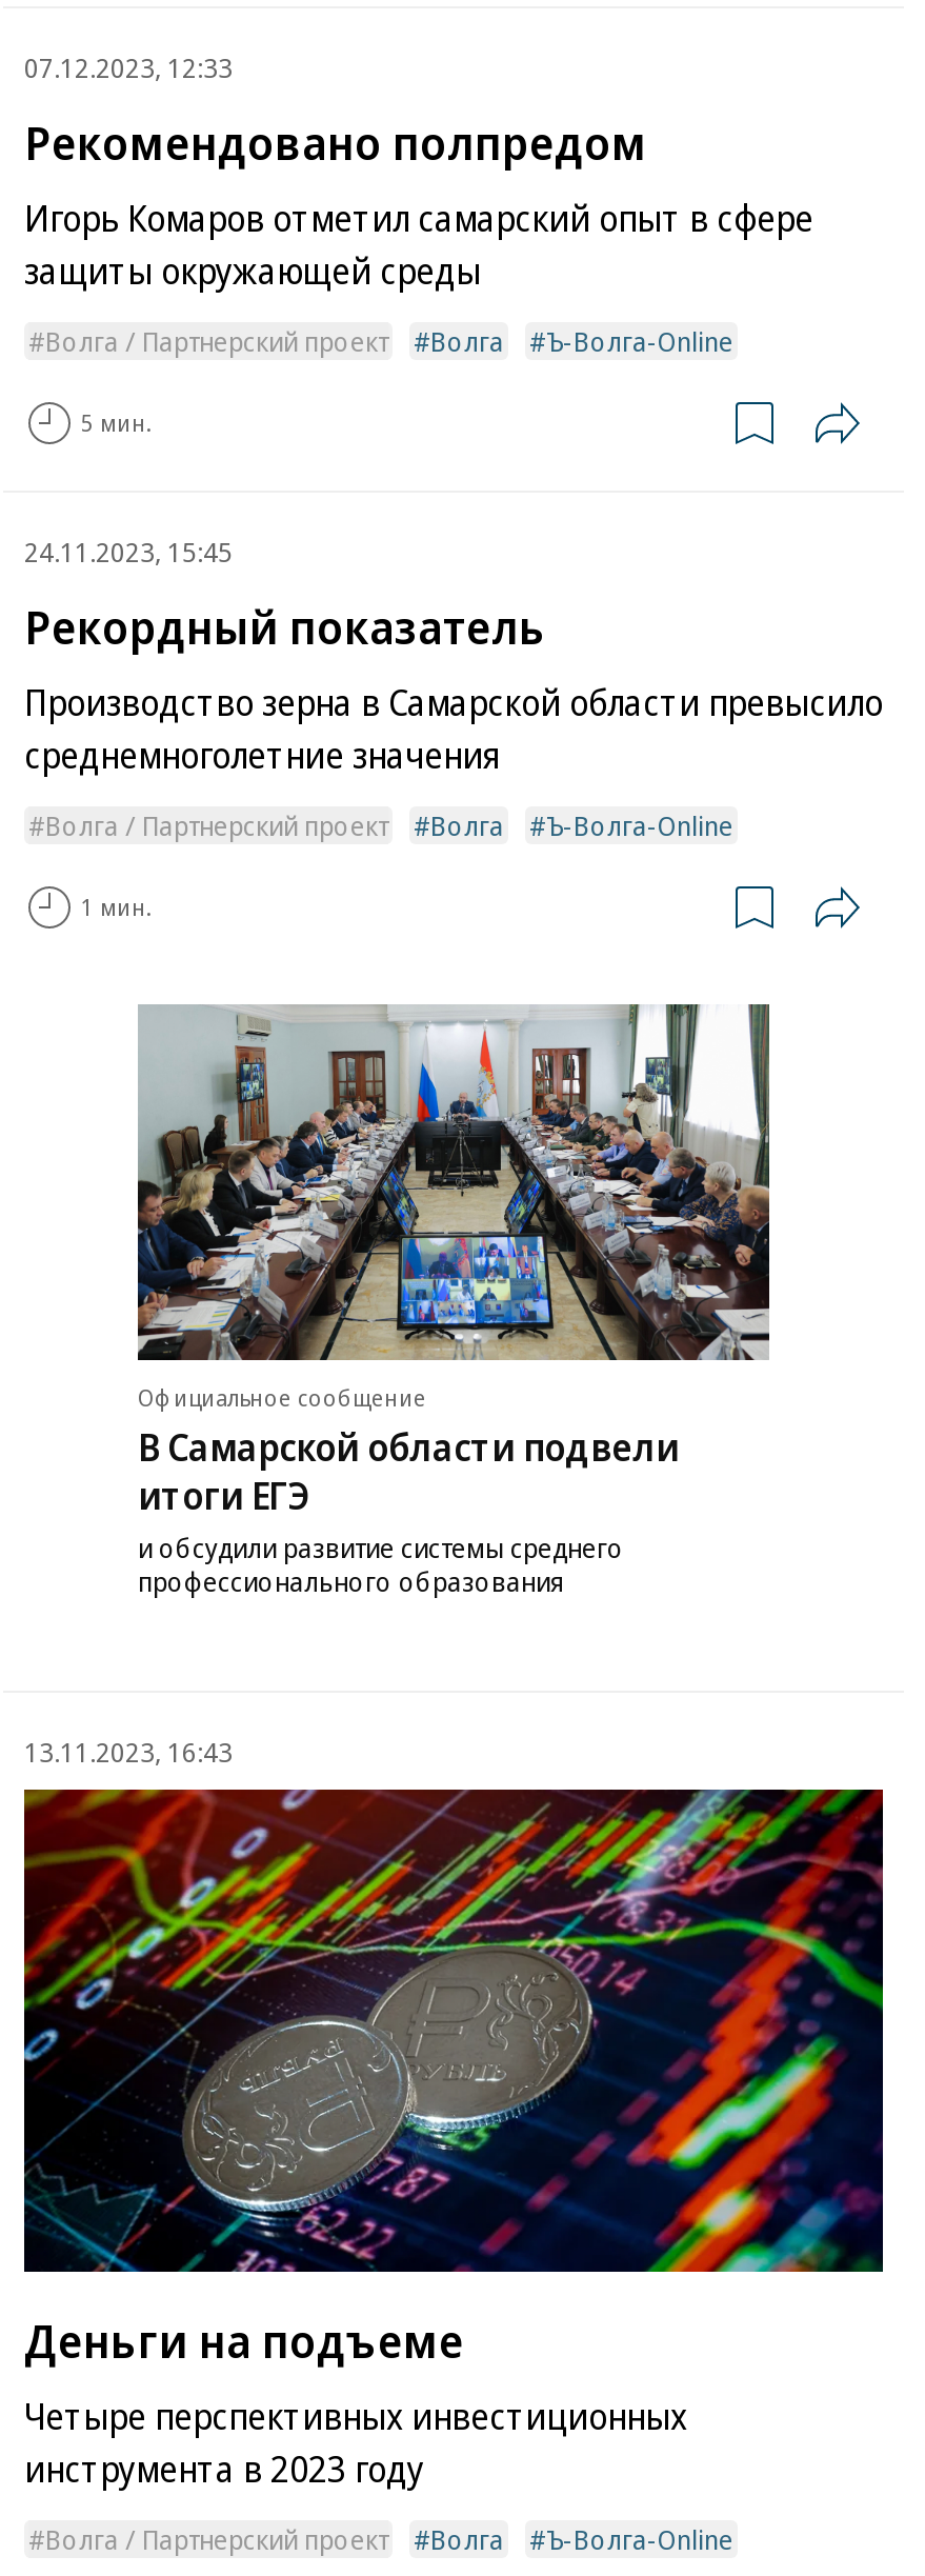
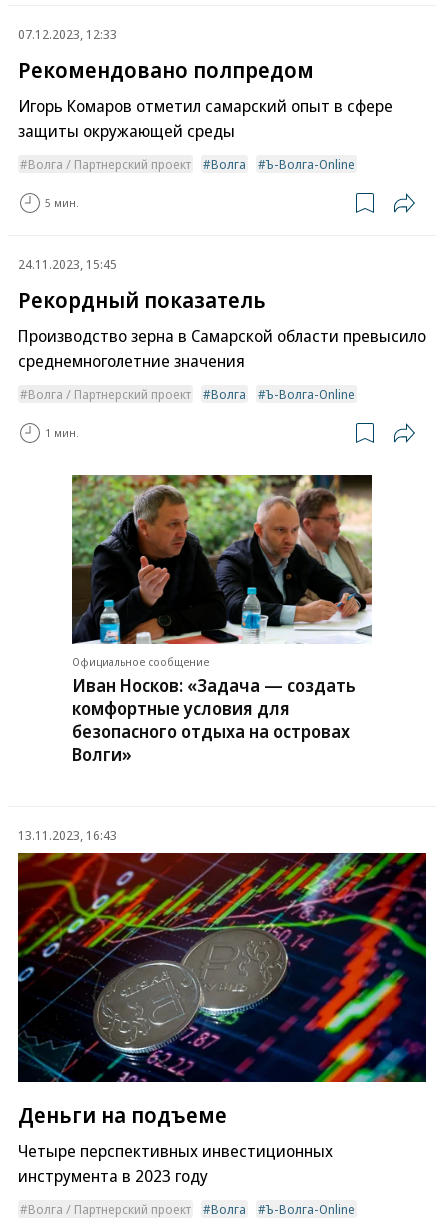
- [image]
- В Самарской области подвели
- итоги ЕГЭ
- и обсудили развитие системы среднего
- профессионального образования
+ [image]
+ Иван Носков: «Задача — создать
+ комфортные условия для
+ безопасного отдыха на островах
+ Волги»
